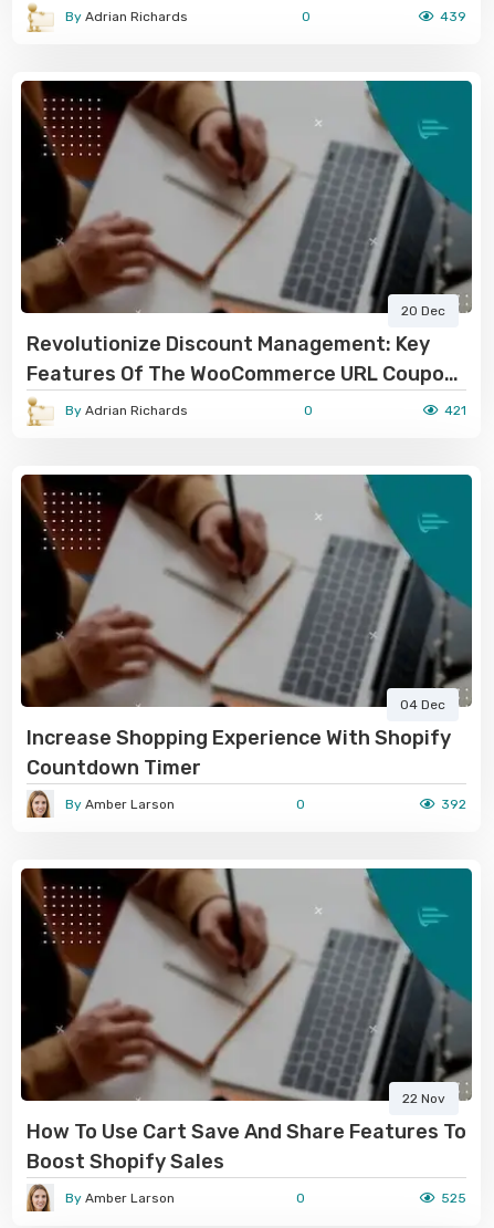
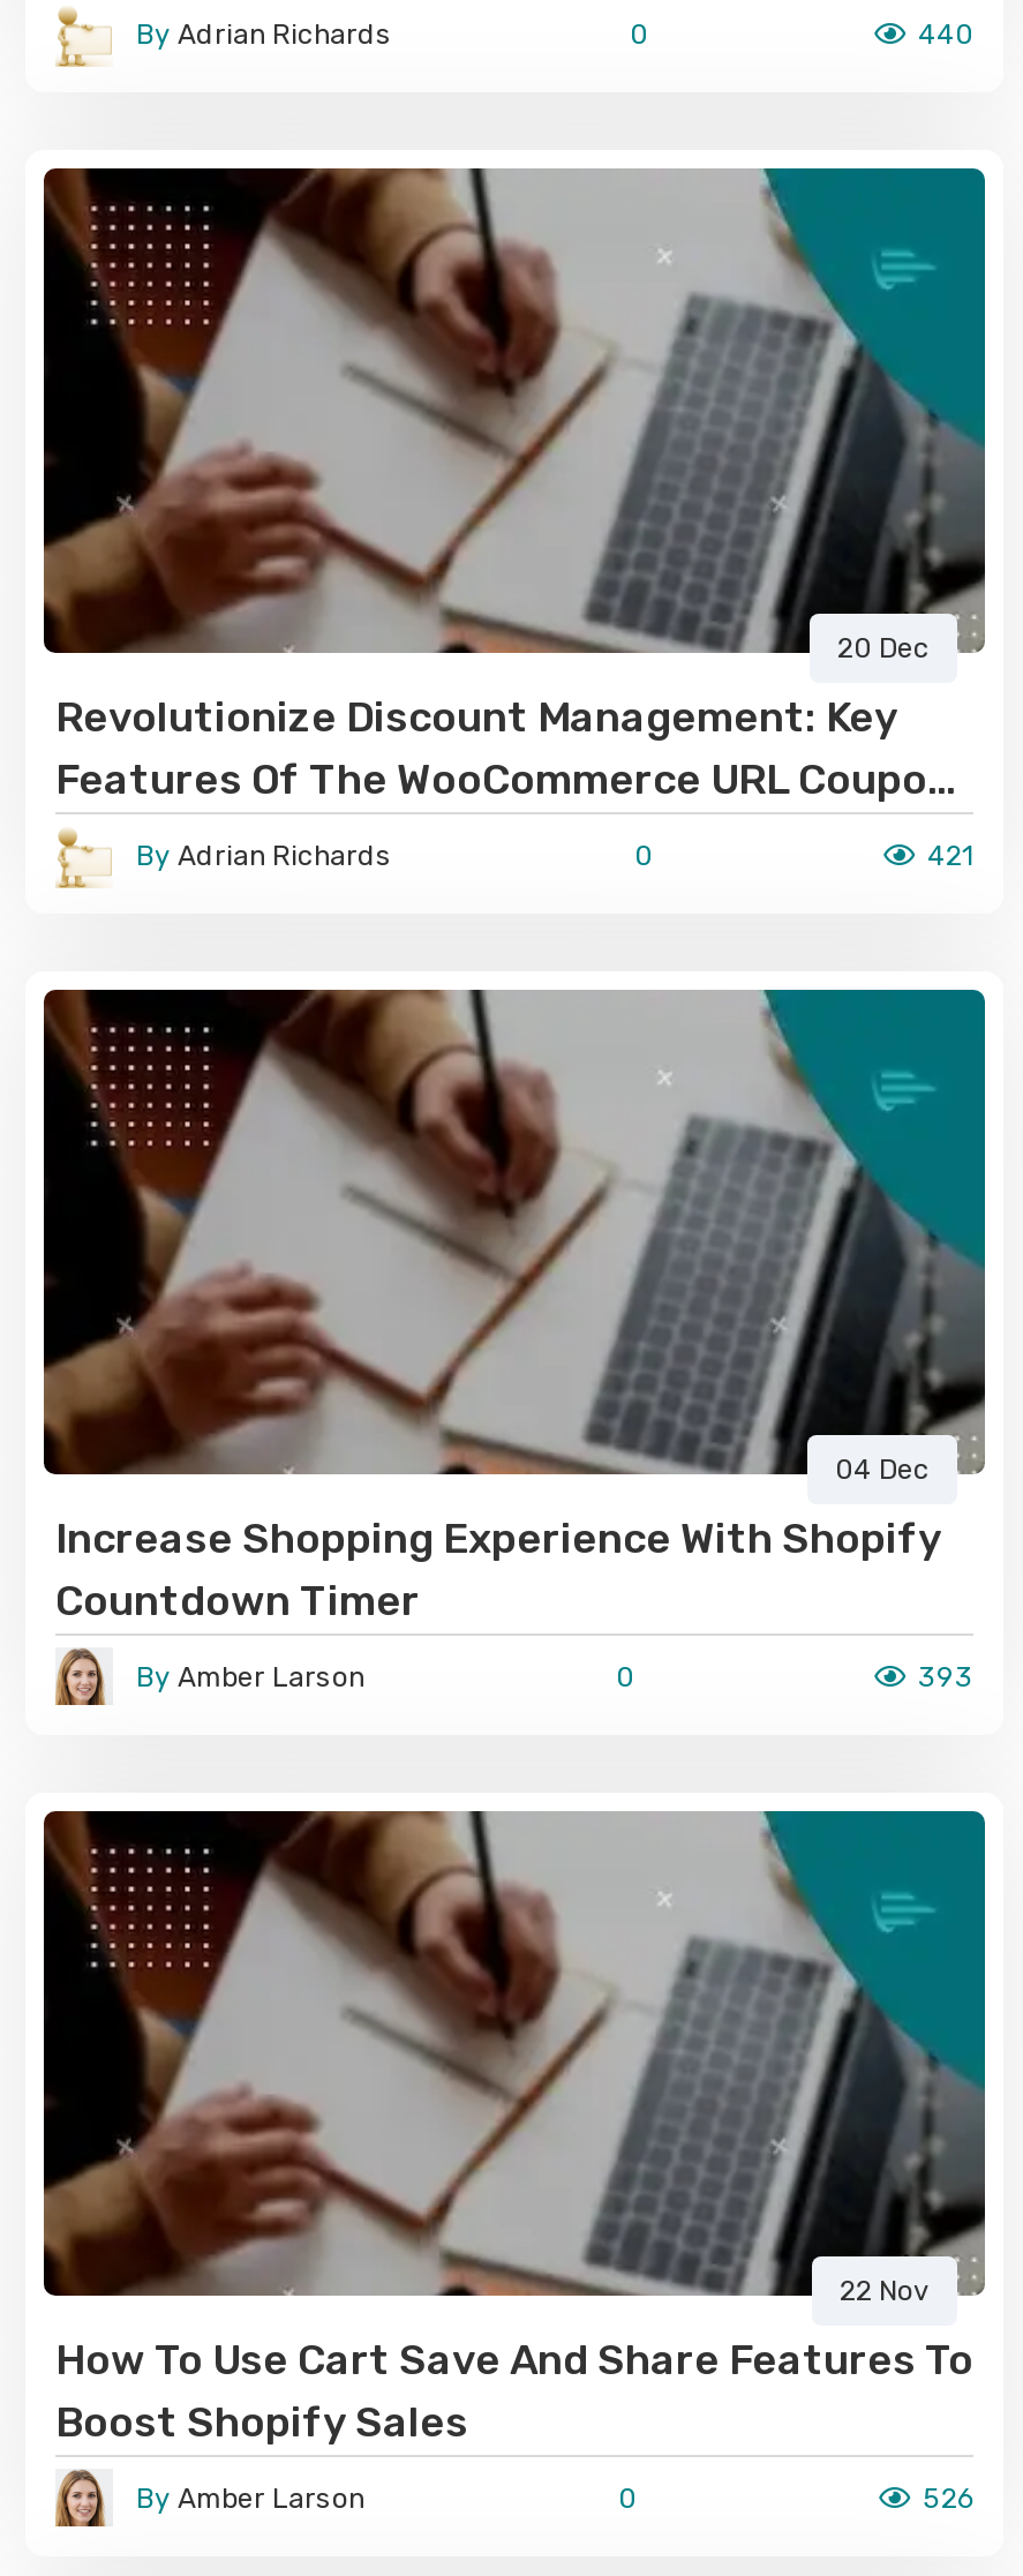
- 439
+ 440

- 392
+ 393

- 525
+ 526
